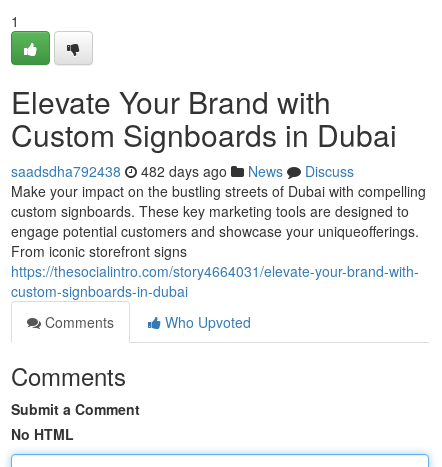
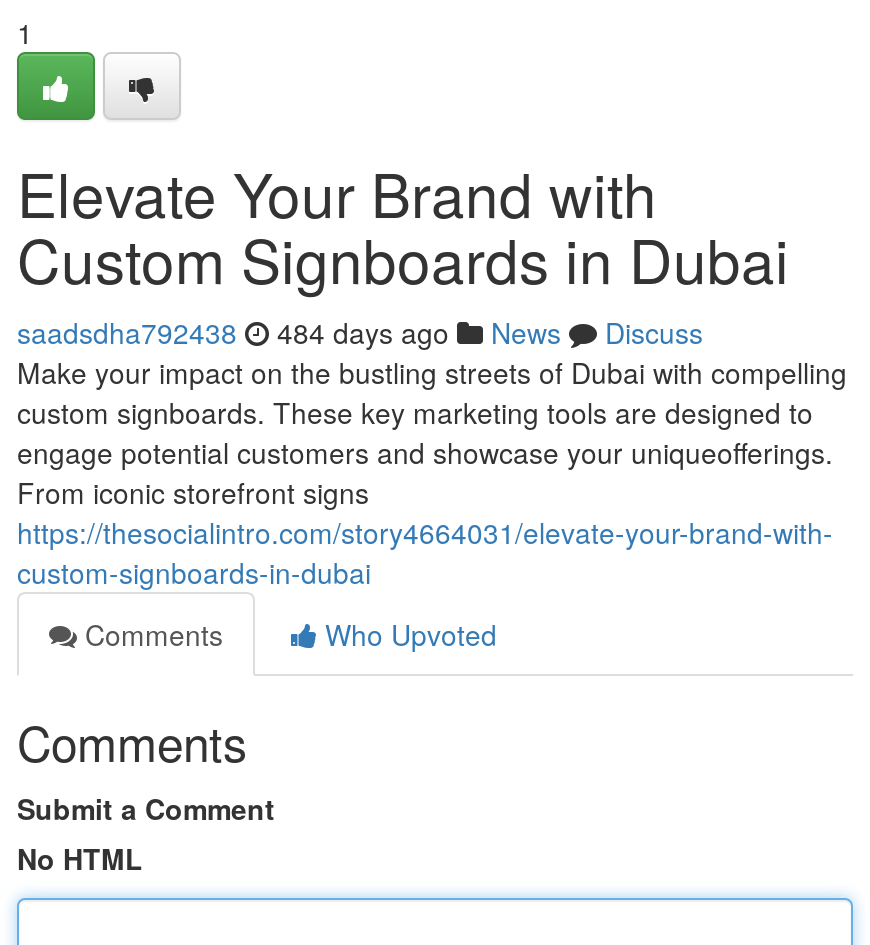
- saadsdha792438 482 days ago News Discuss
+ saadsdha792438 484 days ago News Discuss
